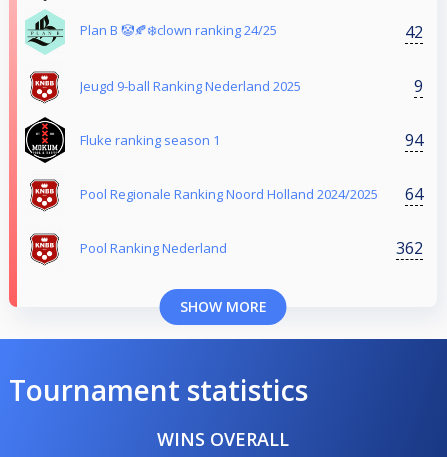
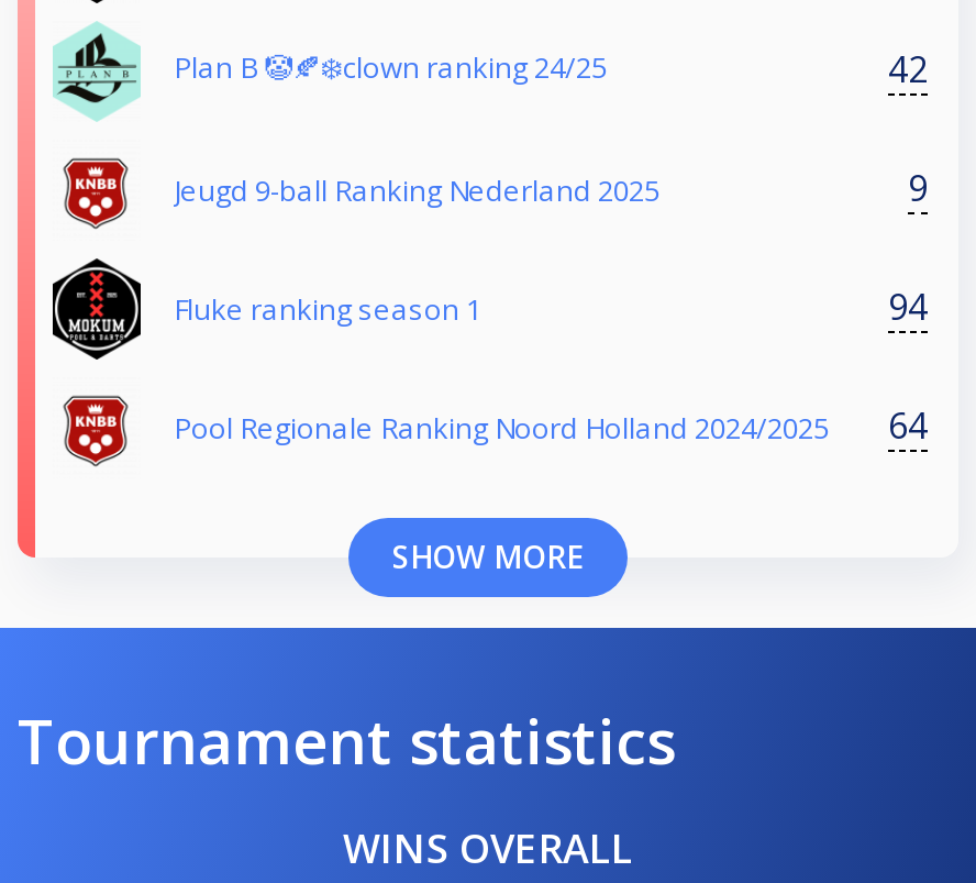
- Pool Ranking Nederland
- 362
